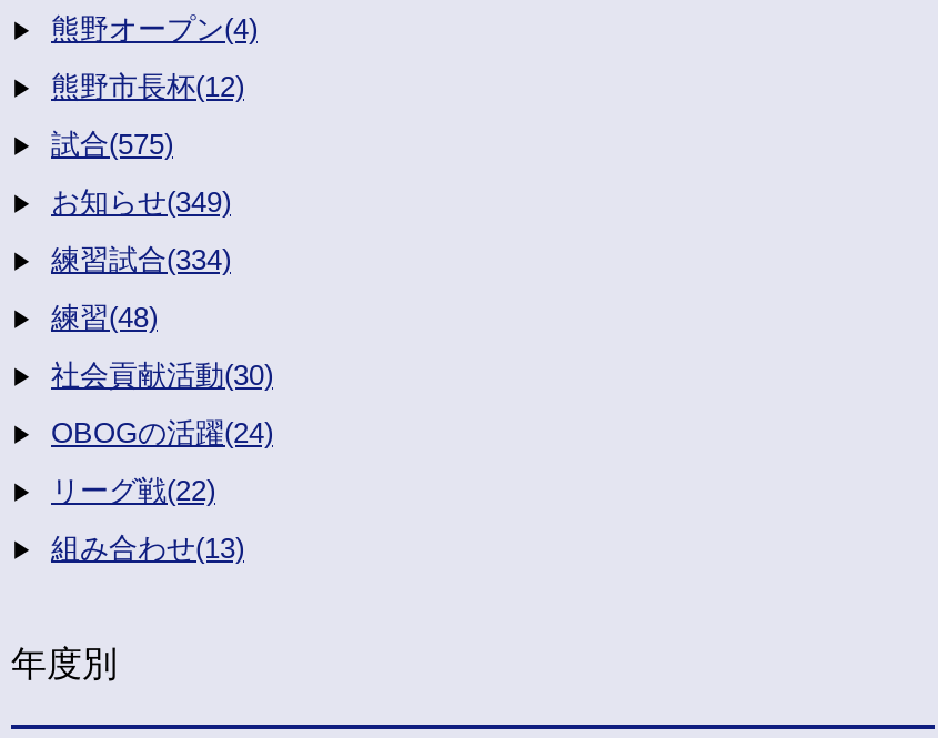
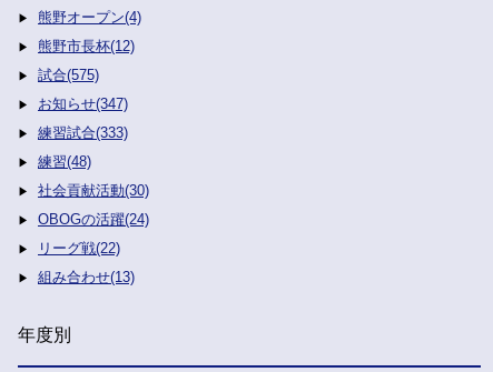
- お知らせ(349)
+ お知らせ(347)

- 練習試合(334)
+ 練習試合(333)
